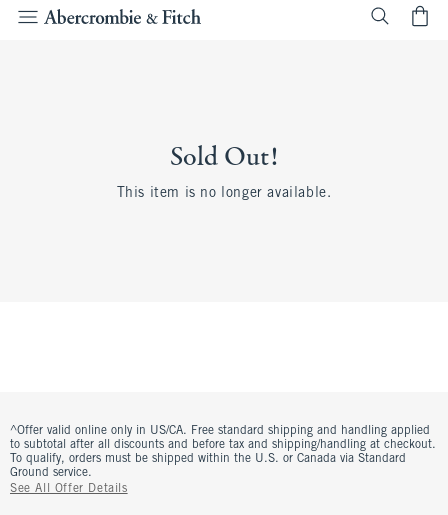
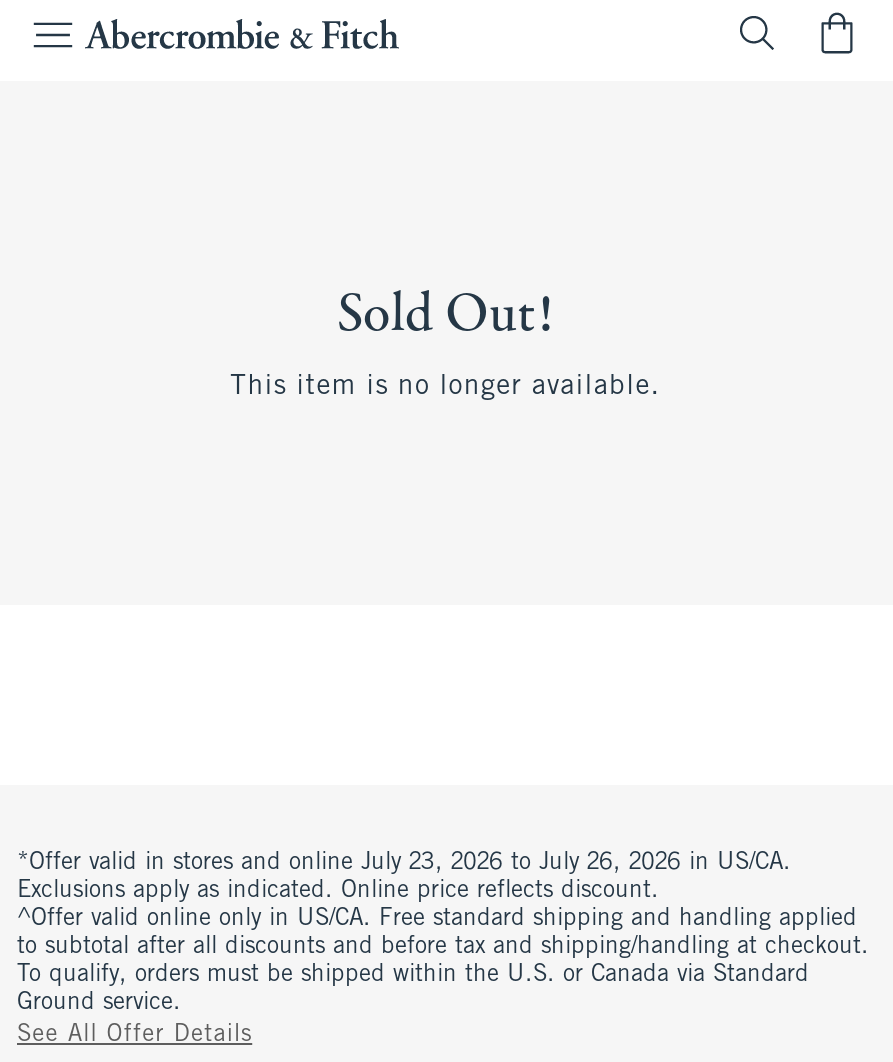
+ *Offer valid in stores and online July 23, 2026 to July 26, 2026 in US/CA.
+ Exclusions apply as indicated. Online price reflects discount.
